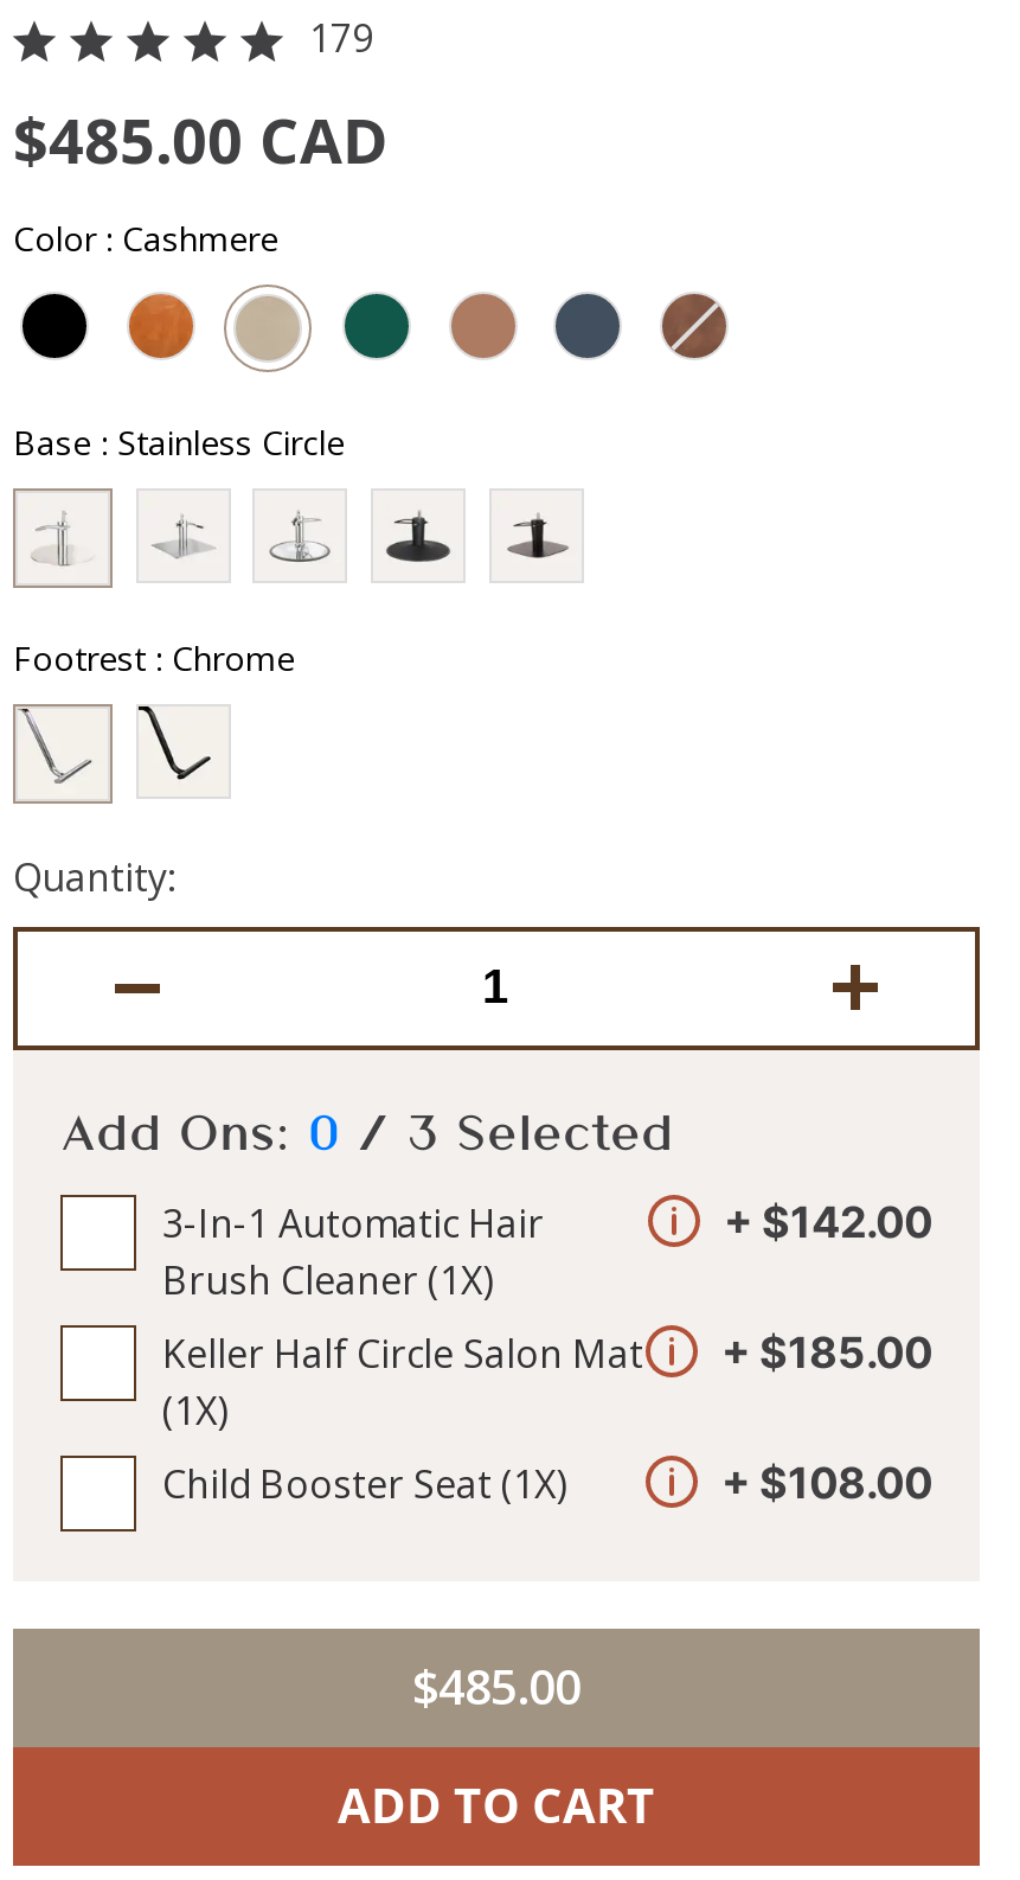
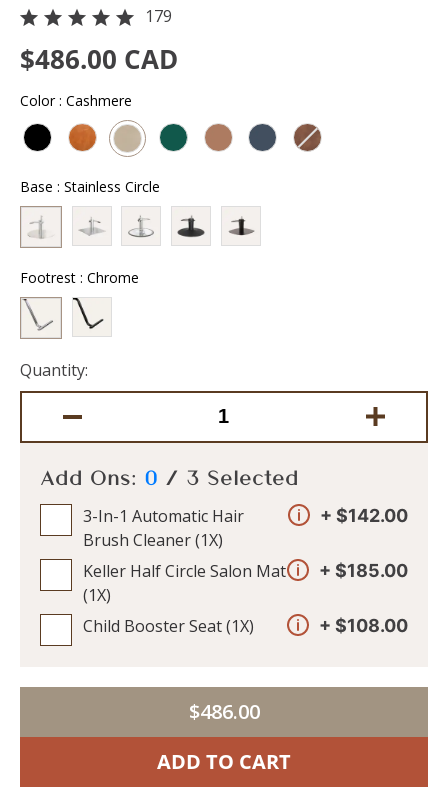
- $485.00 CAD
+ $486.00 CAD

- $485.00
+ $486.00
